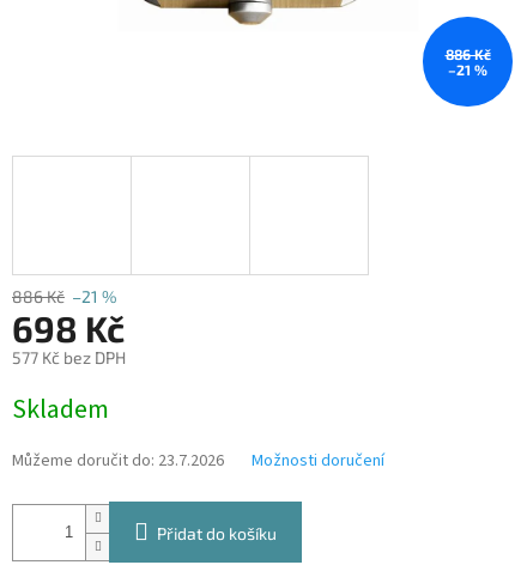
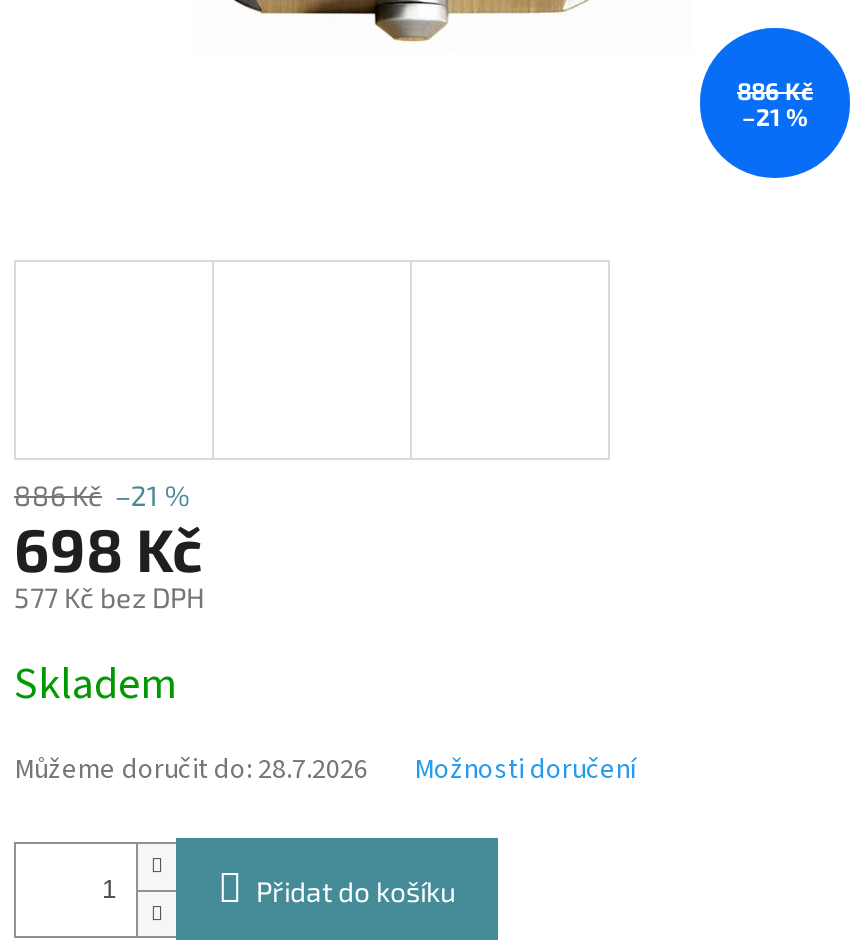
- Můžeme doručit do: 23.7.2026
+ Můžeme doručit do: 28.7.2026
